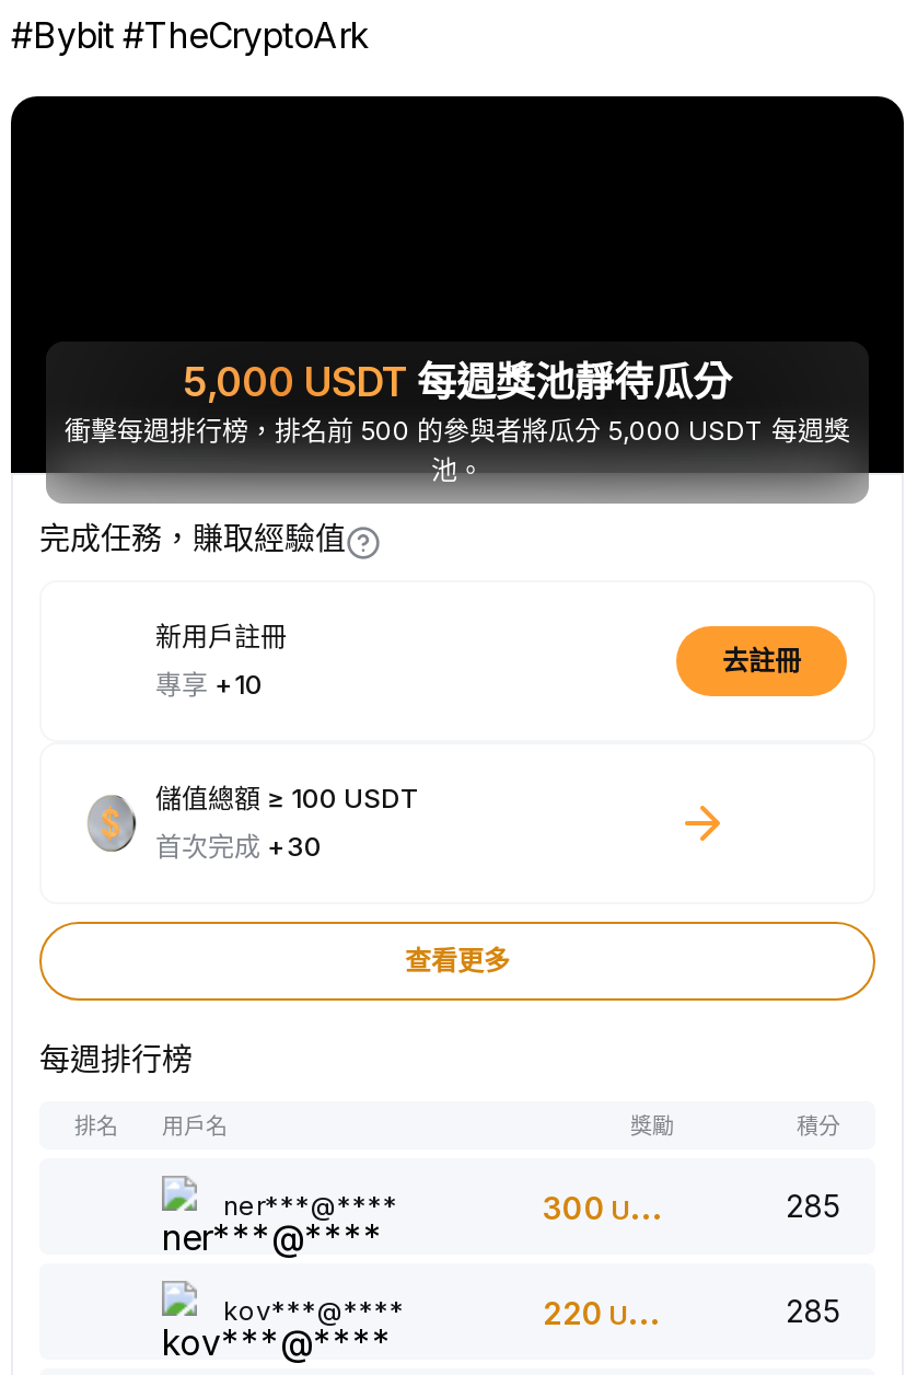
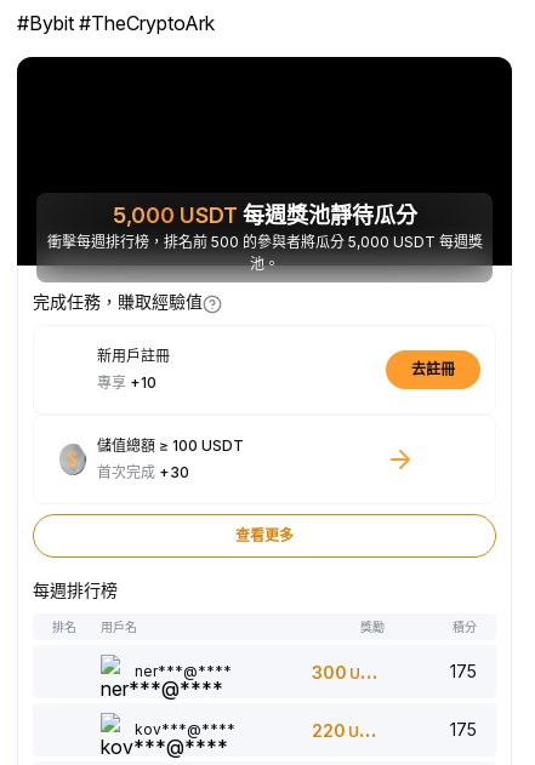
- 285
+ 175

- 285
+ 175
